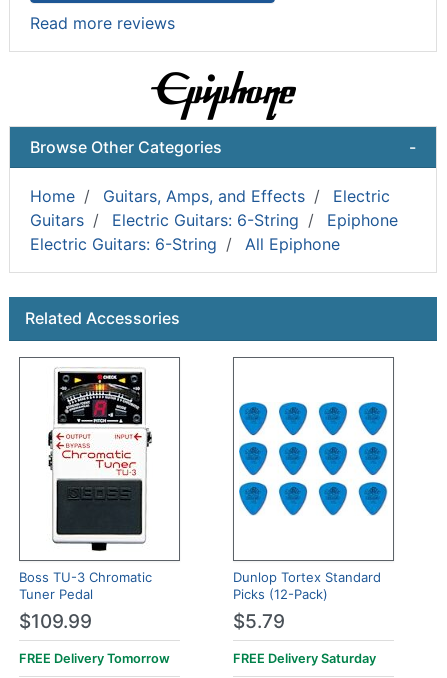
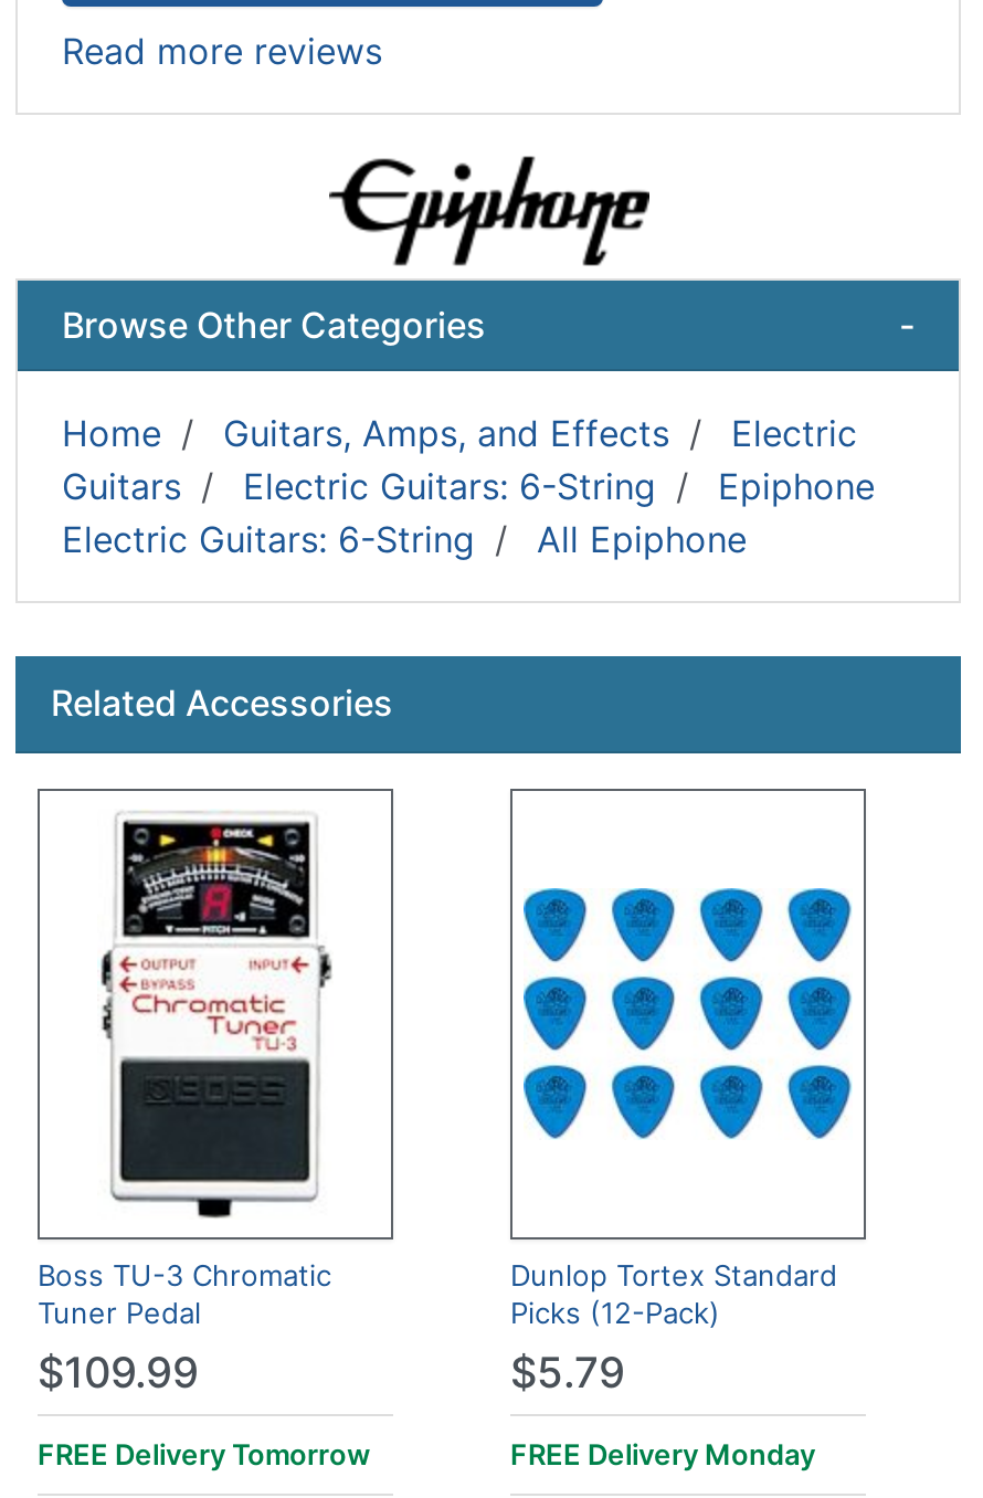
- FREE Delivery Saturday
+ FREE Delivery Monday
